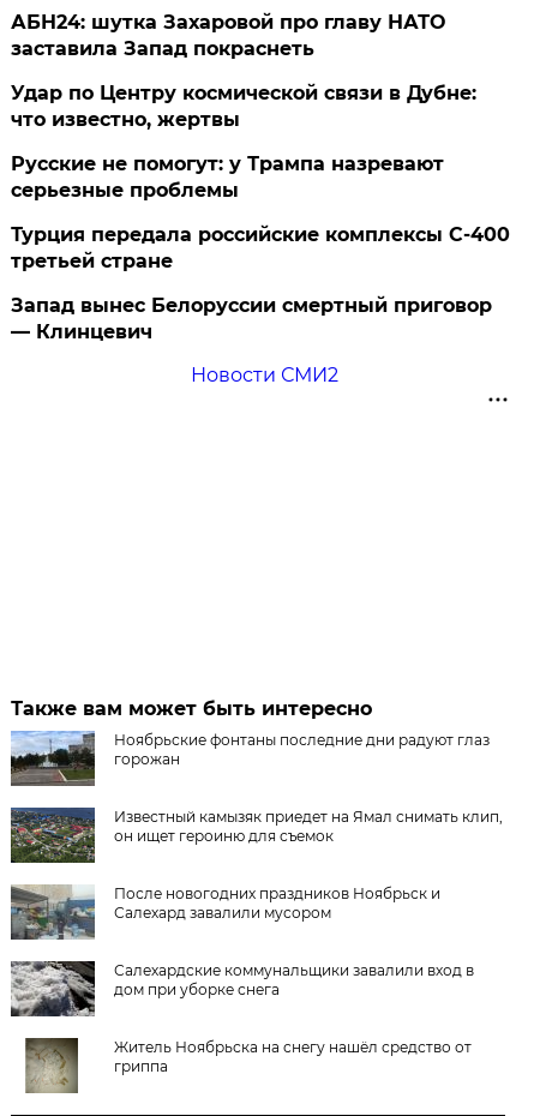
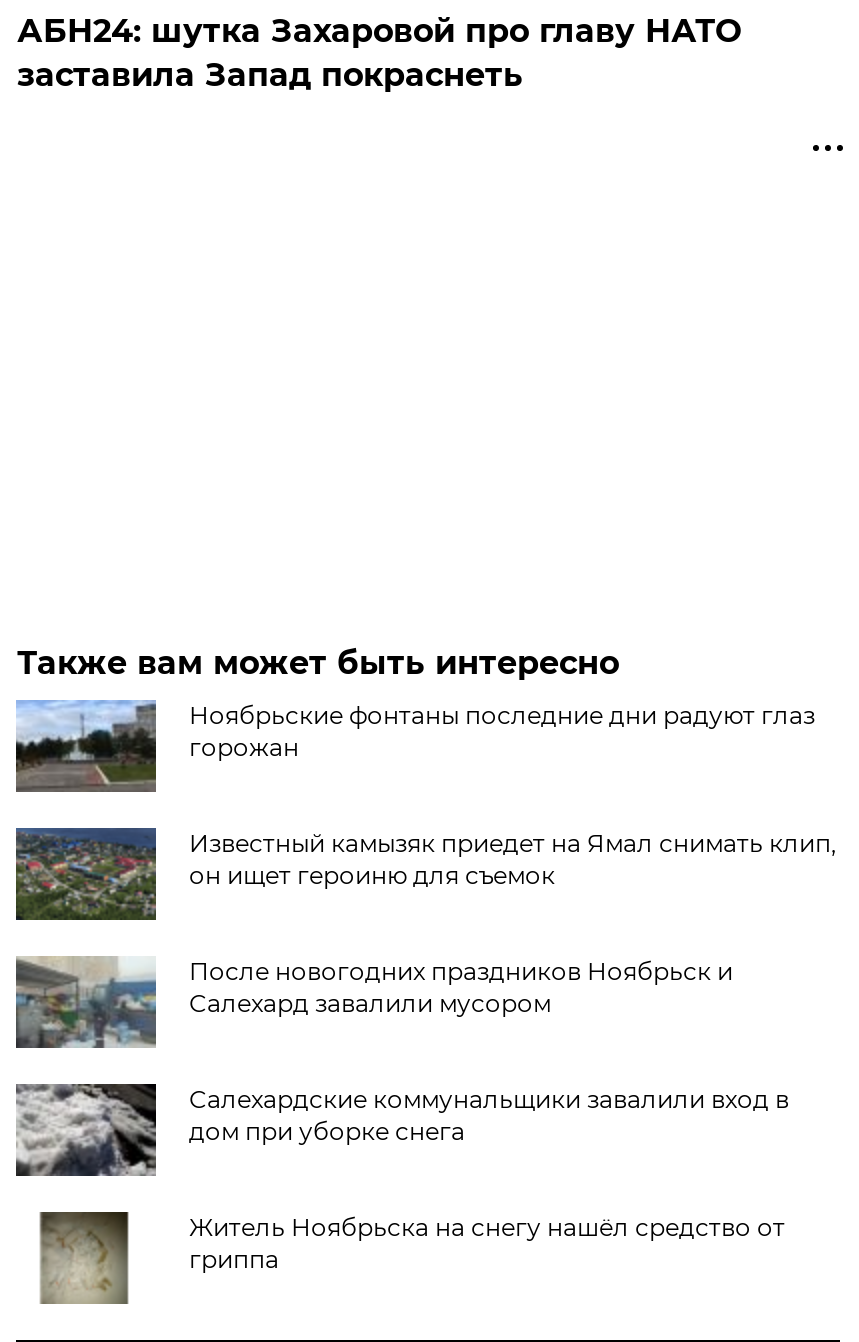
- Удар по Центру космической связи в Дубне:
- что известно, жертвы
- Русские не помогут: у Трампа назревают
- серьезные проблемы
- Турция передала российские комплексы С-400
- третьей стране
- Запад вынес Белоруссии смертный приговор
- — Клинцевич
- Новости СМИ2
